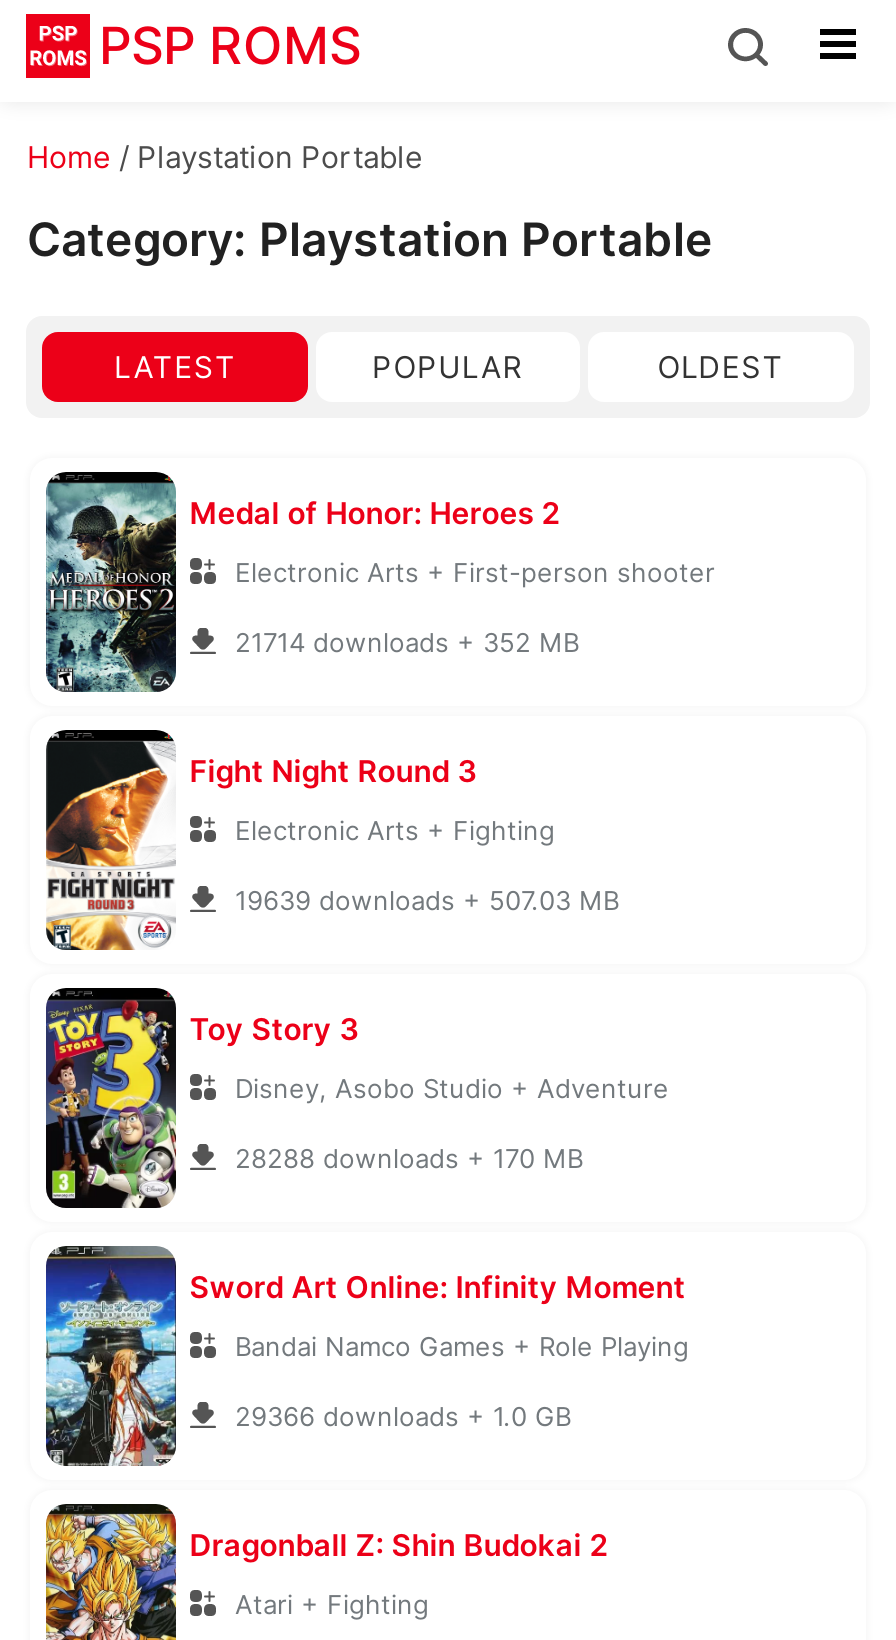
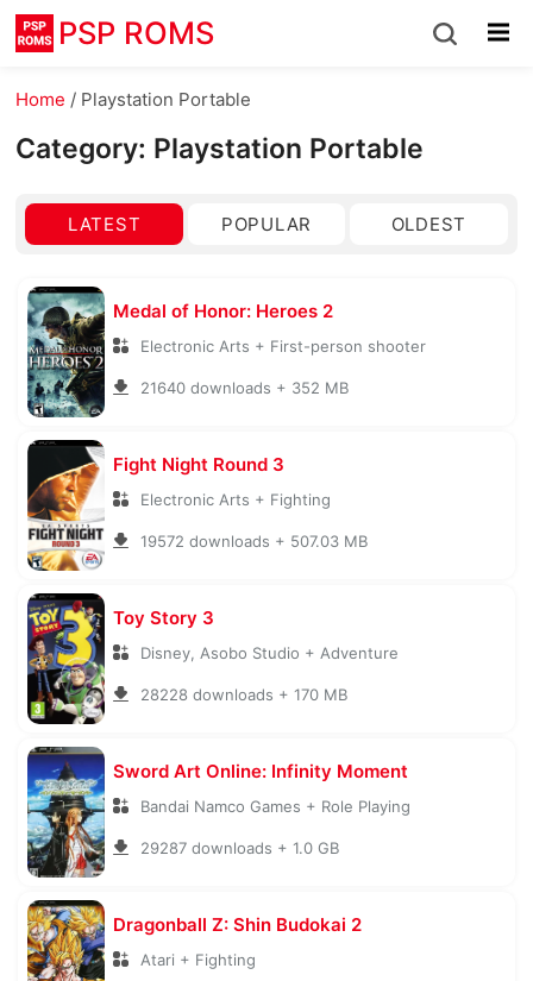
- 21714 downloads + 352 MB
+ 21640 downloads + 352 MB

- 19639 downloads + 507.03 MB
+ 19572 downloads + 507.03 MB

- 28288 downloads + 170 MB
+ 28228 downloads + 170 MB

- 29366 downloads + 1.0 GB
+ 29287 downloads + 1.0 GB
